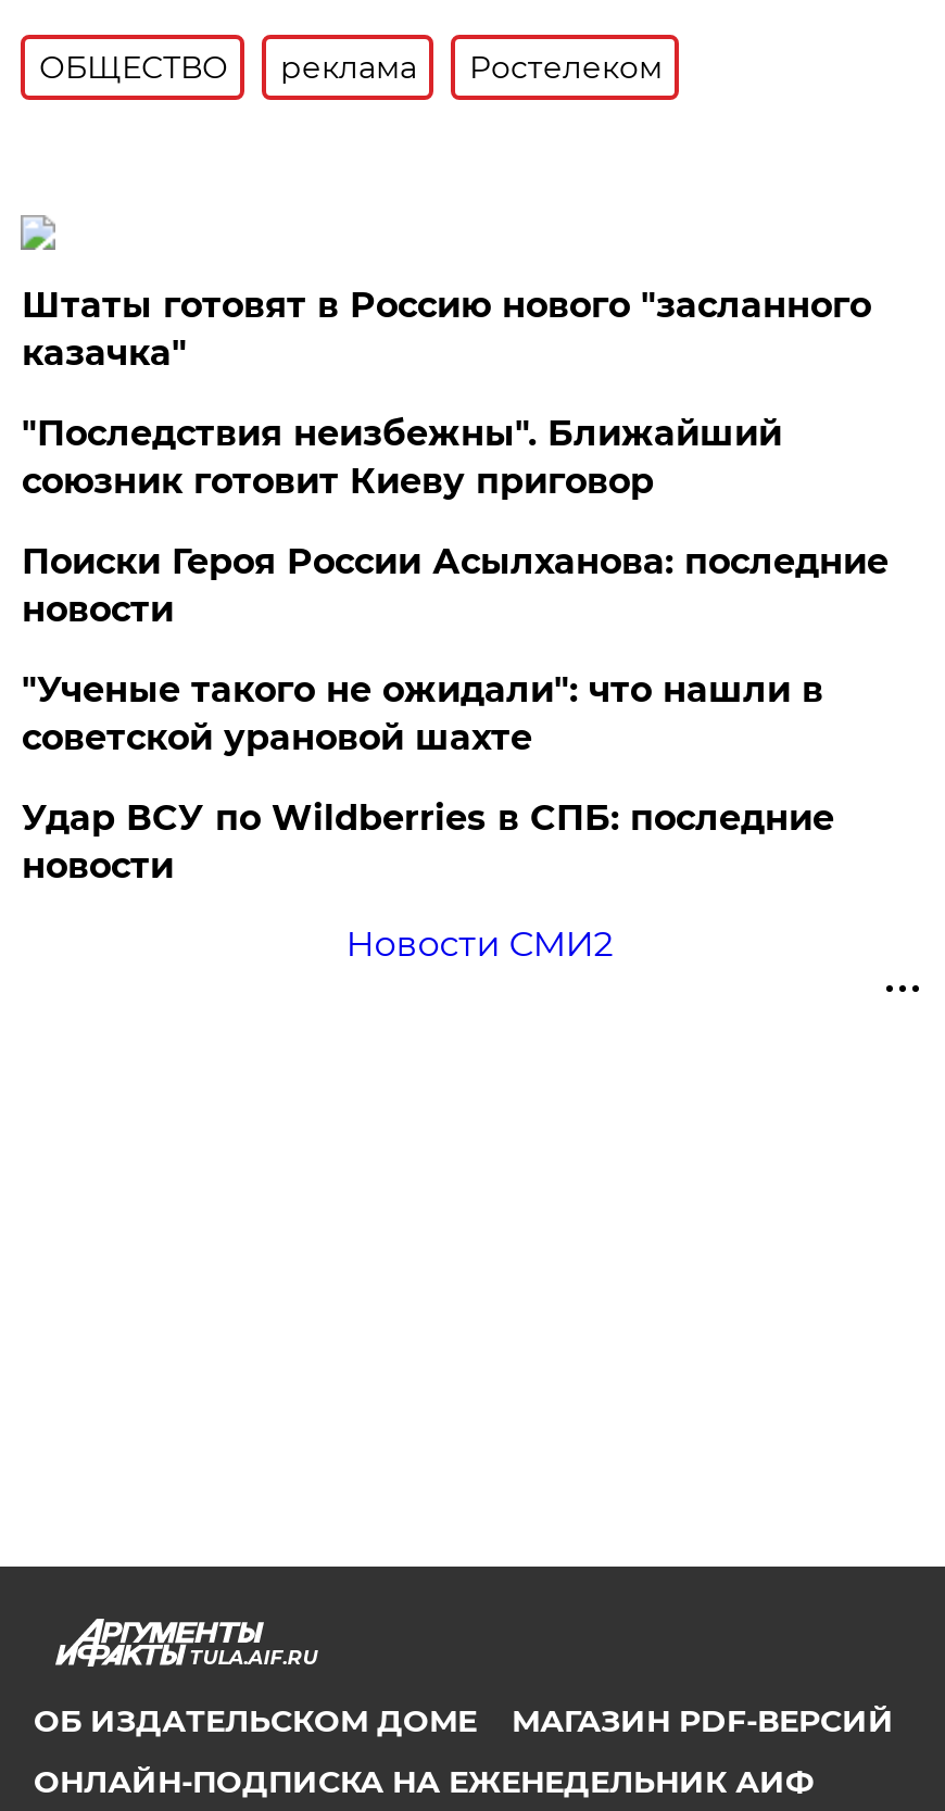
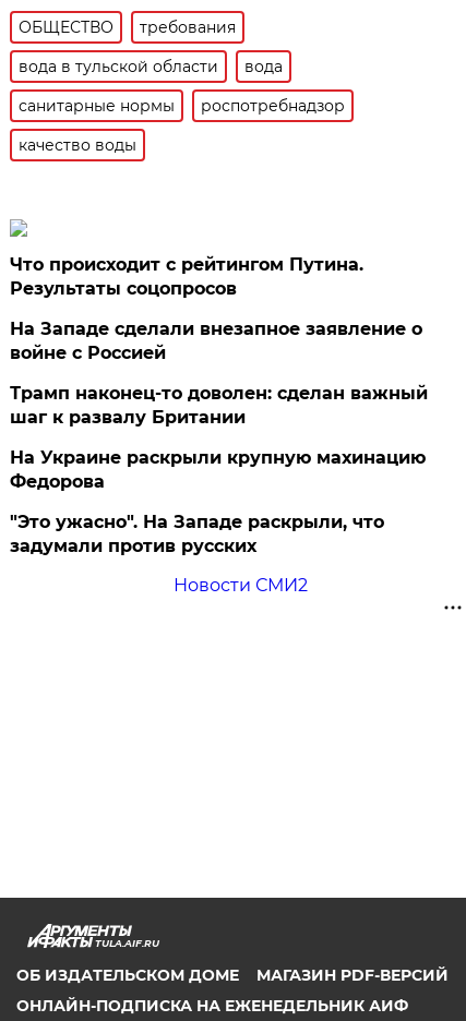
- реклама
- Ростелеком
+ требования
+ вода в тульской области
+ вода
+ санитарные нормы
+ роспотребнадзор
+ качество воды

- Штаты готовят в Россию нового "засланного
- казачка"
- "Последствия неизбежны". Ближайший
- союзник готовит Киеву приговор
- Поиски Героя России Асылханова: последние
- новости
- "Ученые такого не ожидали": что нашли в
- советской урановой шахте
- Удар ВСУ по Wildberries в СПБ: последние
- новости
+ Что происходит с рейтингом Путина.
+ Результаты соцопросов
+ На Западе сделали внезапное заявление о
+ войне с Россией
+ Трамп наконец-то доволен: сделан важный
+ шаг к развалу Британии
+ На Украине раскрыли крупную махинацию
+ Федорова
+ "Это ужасно". На Западе раскрыли, что
+ задумали против русских
